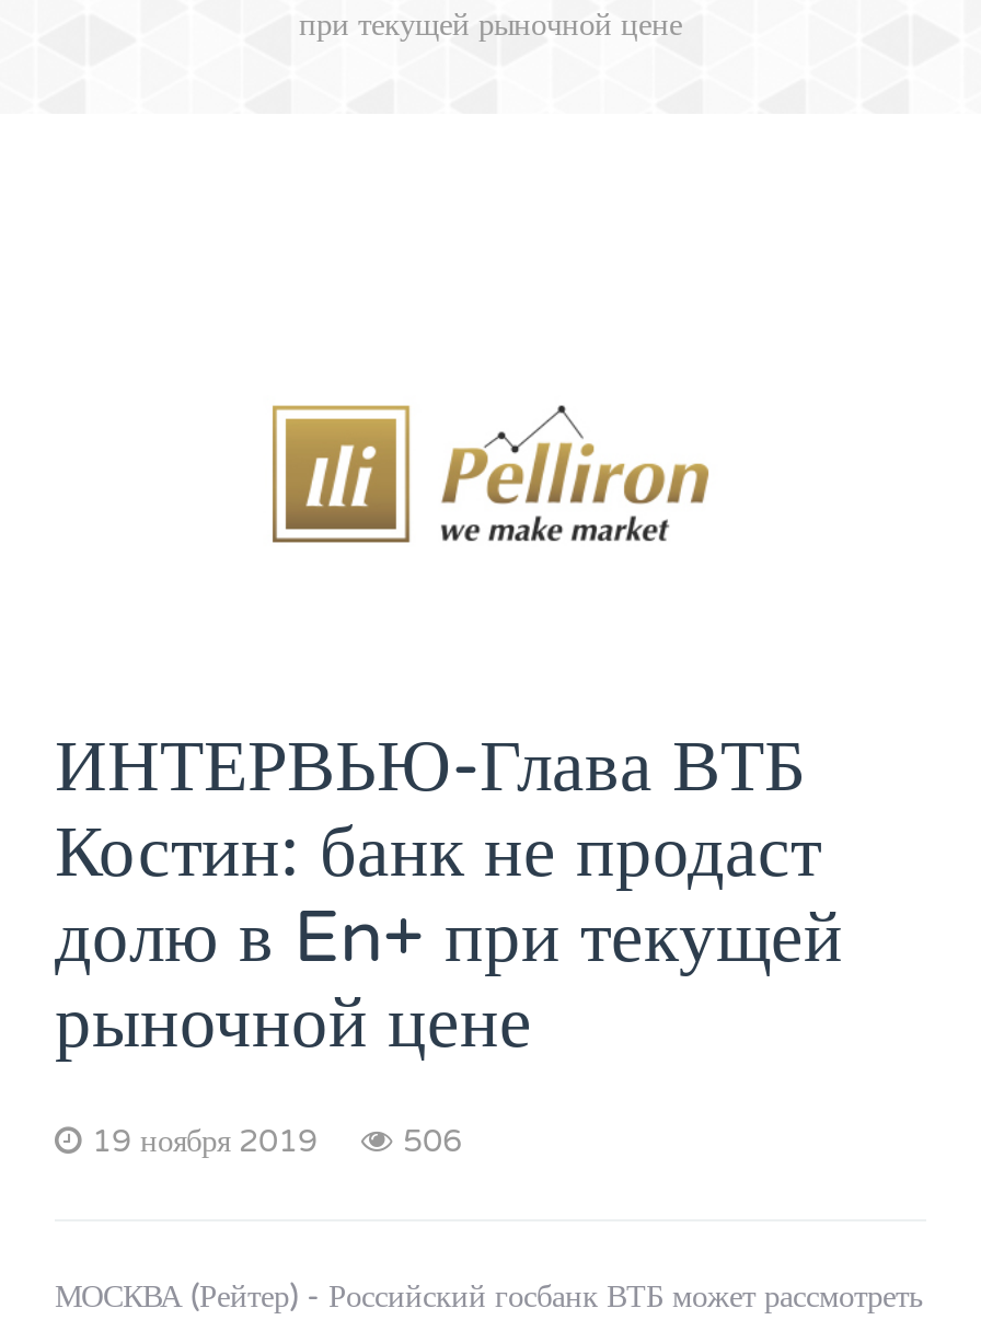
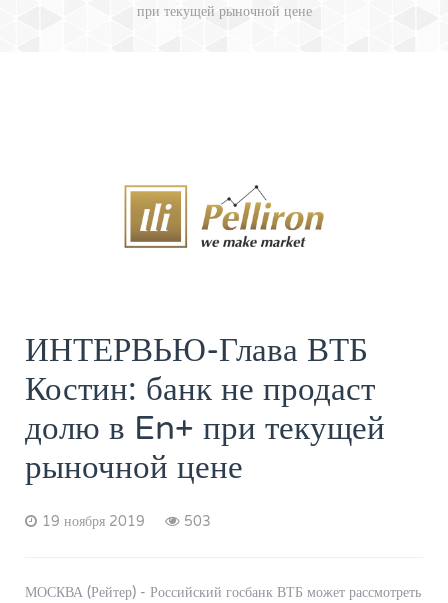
- 506
+ 503
